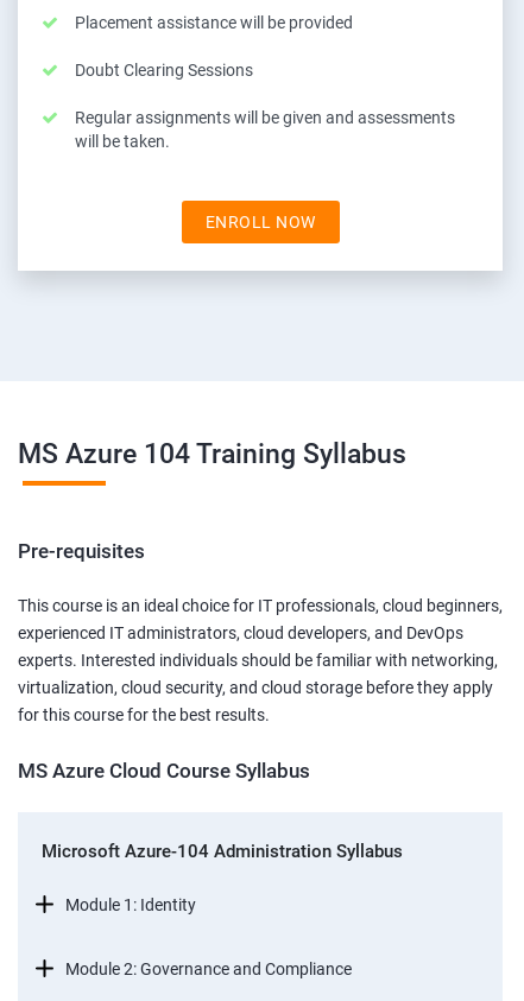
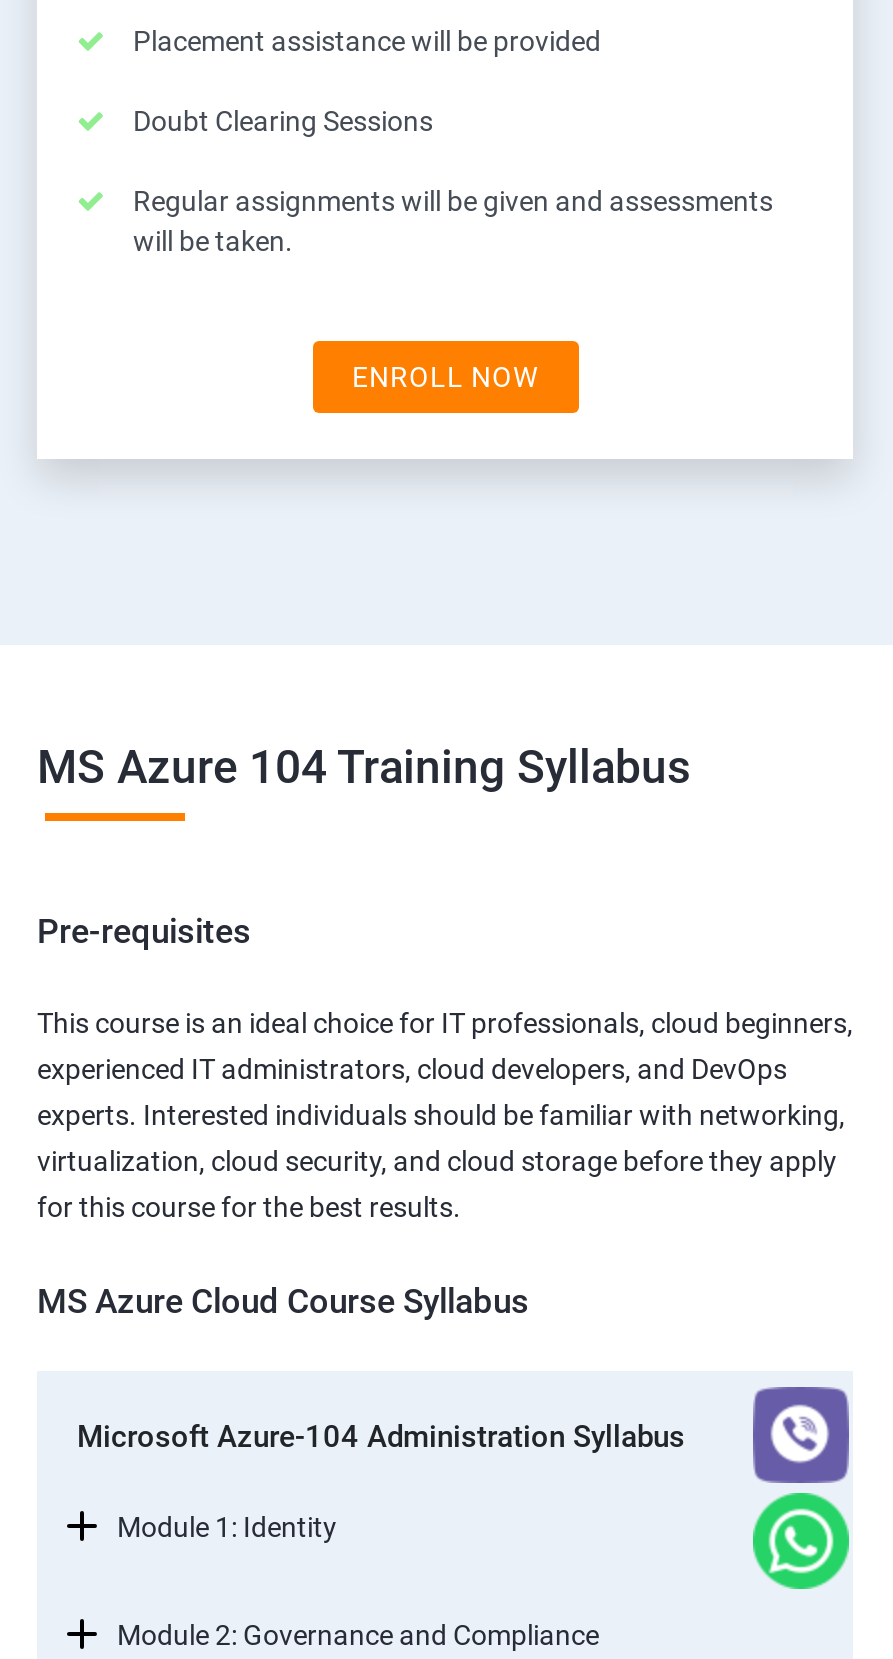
+ [image]
